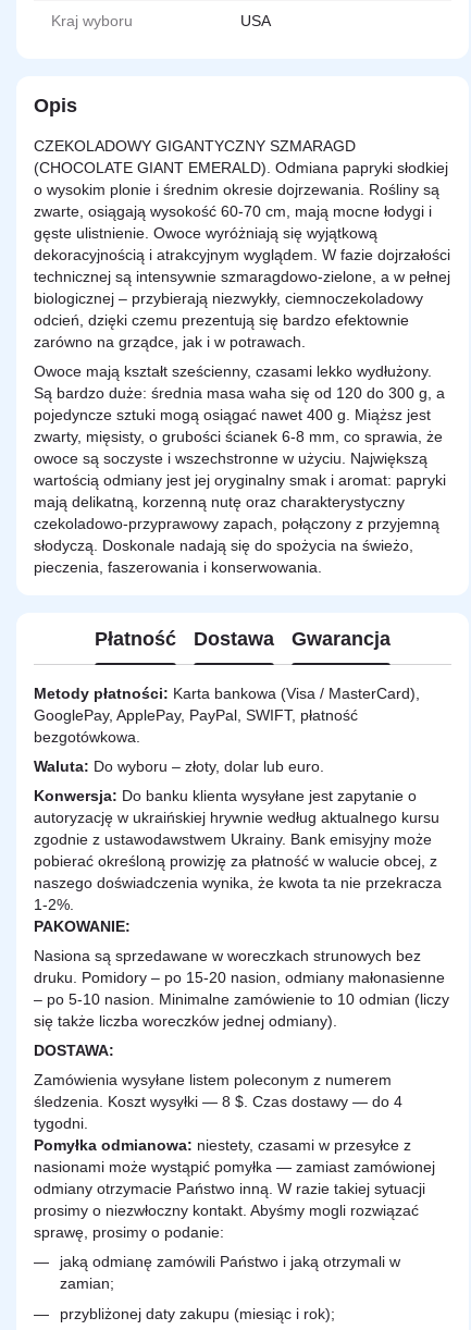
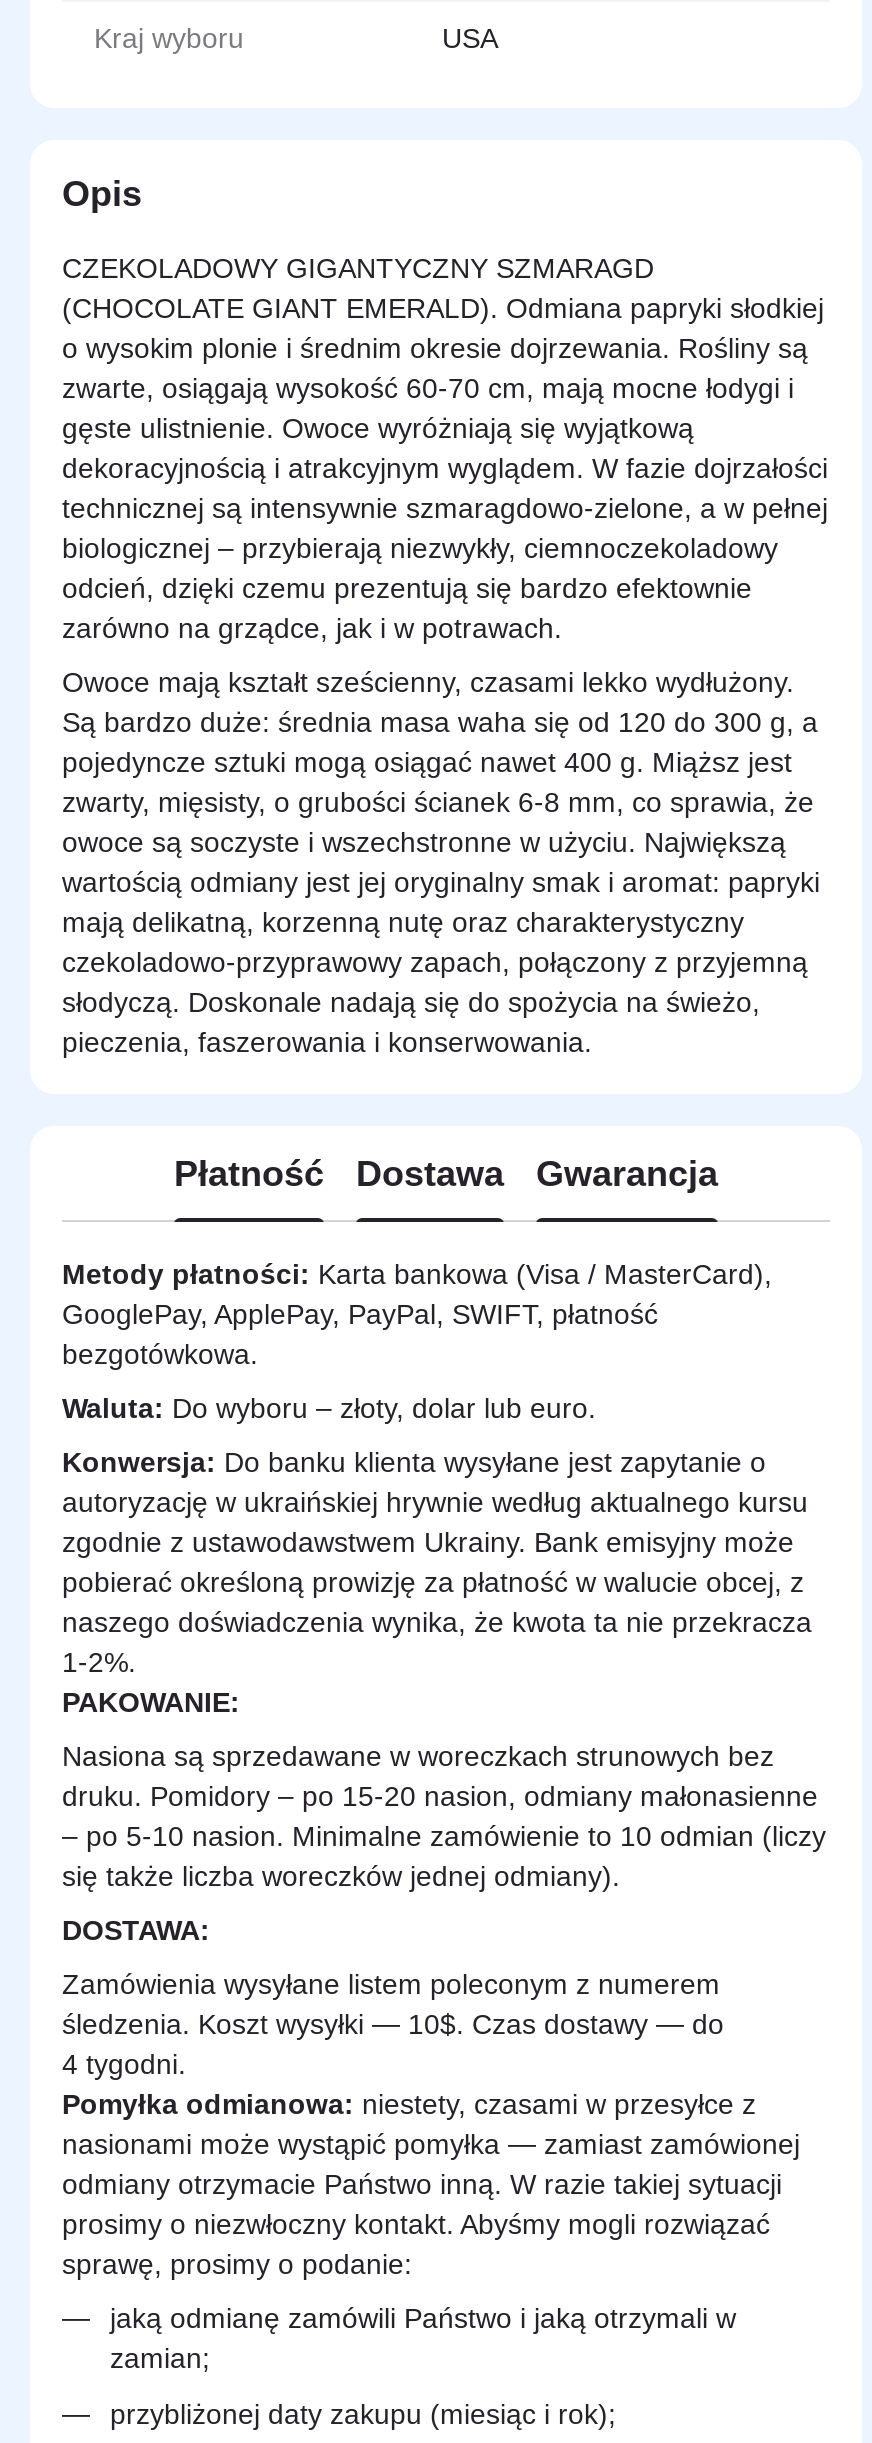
- śledzenia. Koszt wysyłki — 8 $. Czas dostawy — do 4
- tygodni.
+ śledzenia. Koszt wysyłki — 10$. Czas dostawy — do
+ 4 tygodni.
